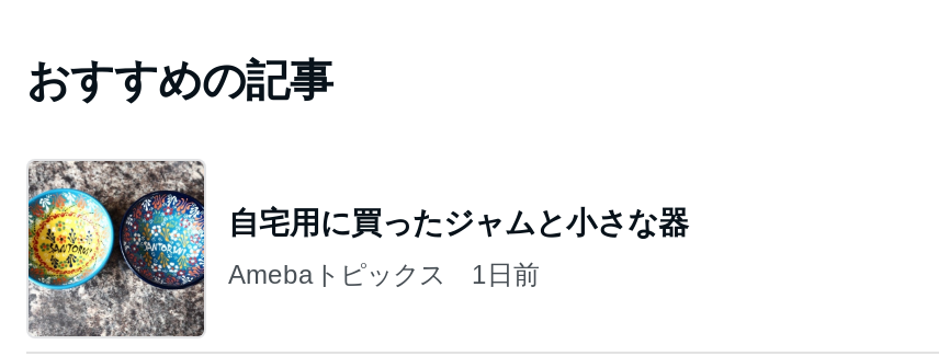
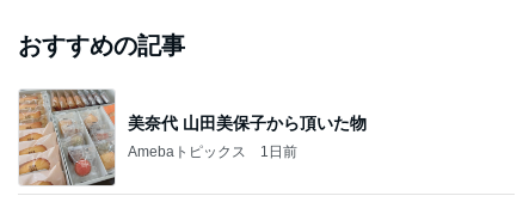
- [image]
- 自宅用に買ったジャムと小さな器
+ [image]
+ 美奈代 山田美保子から頂いた物
